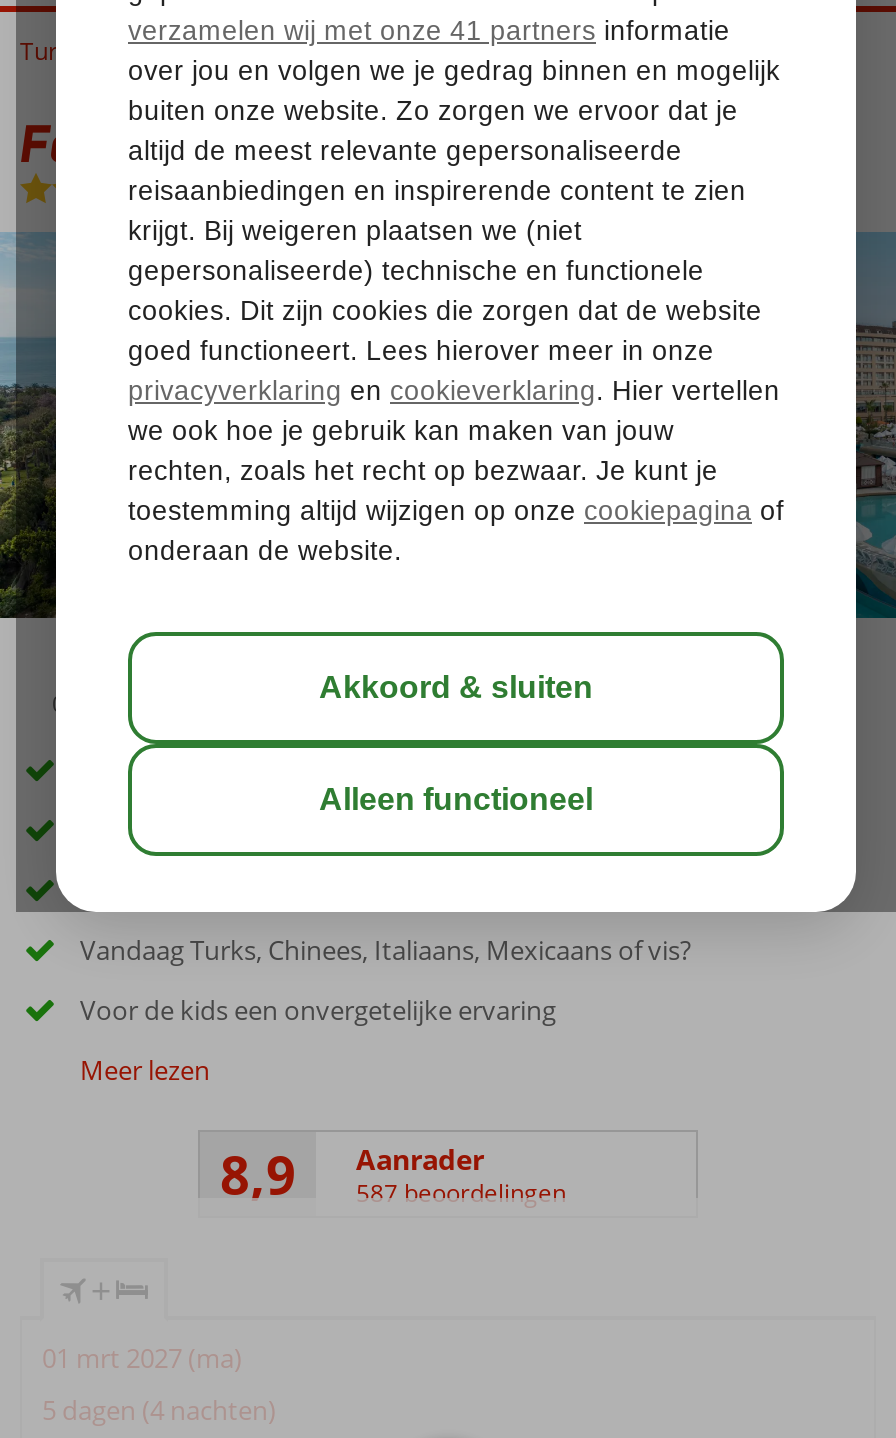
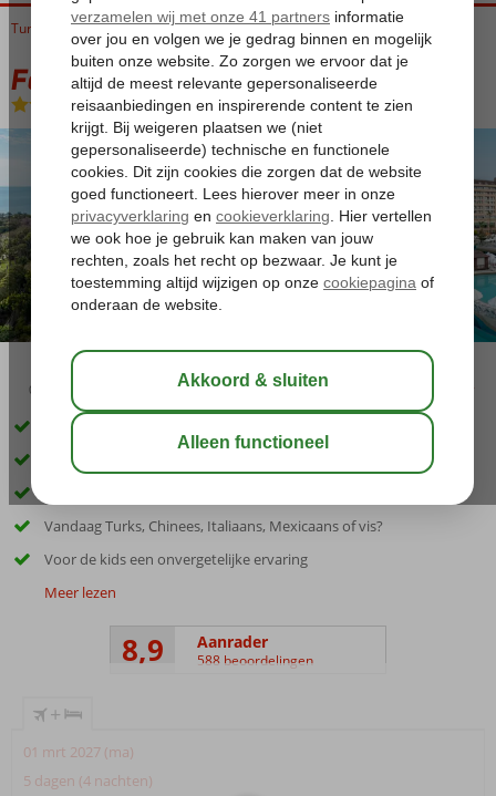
- 587 beoordelingen
+ 588 beoordelingen
